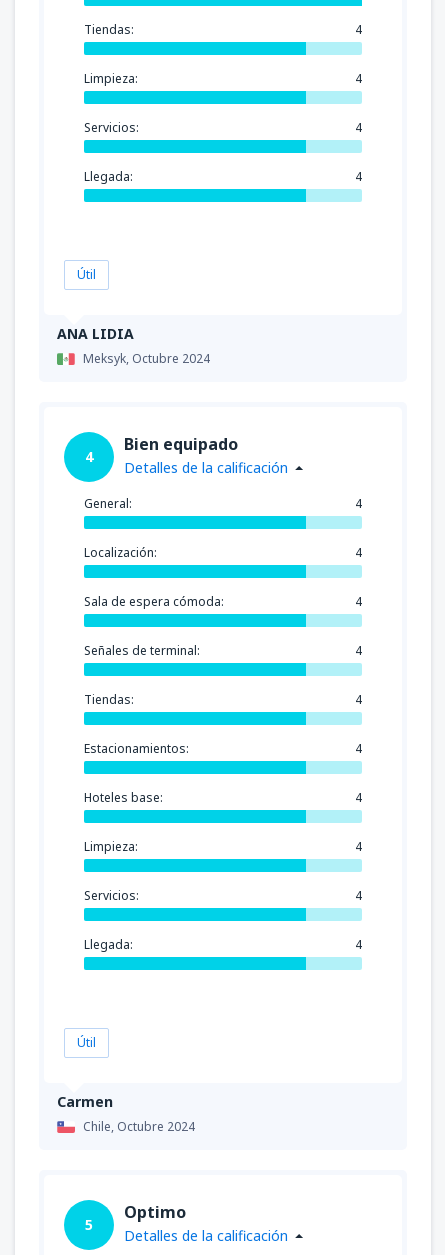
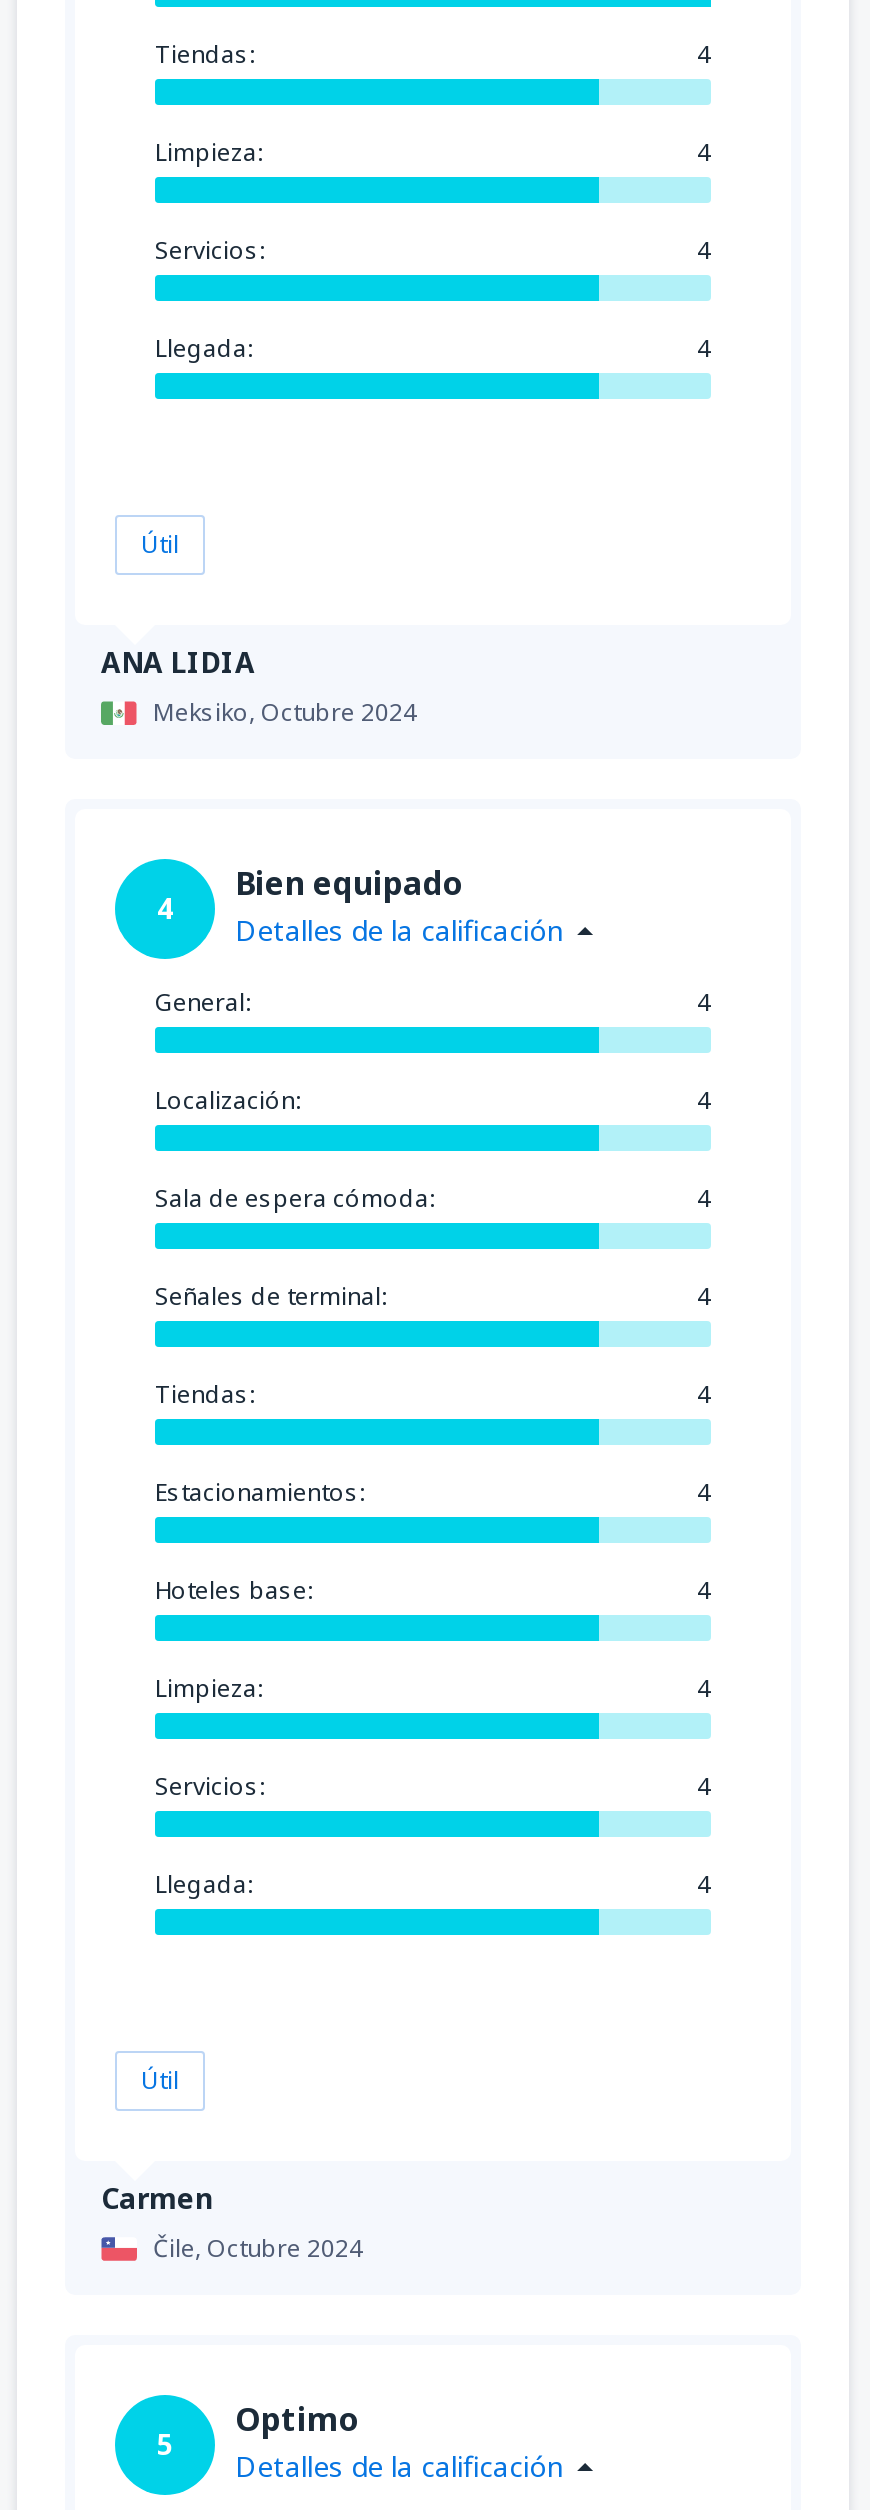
- Meksyk, Octubre 2024
+ Meksiko, Octubre 2024

- Chile, Octubre 2024
+ Čile, Octubre 2024
